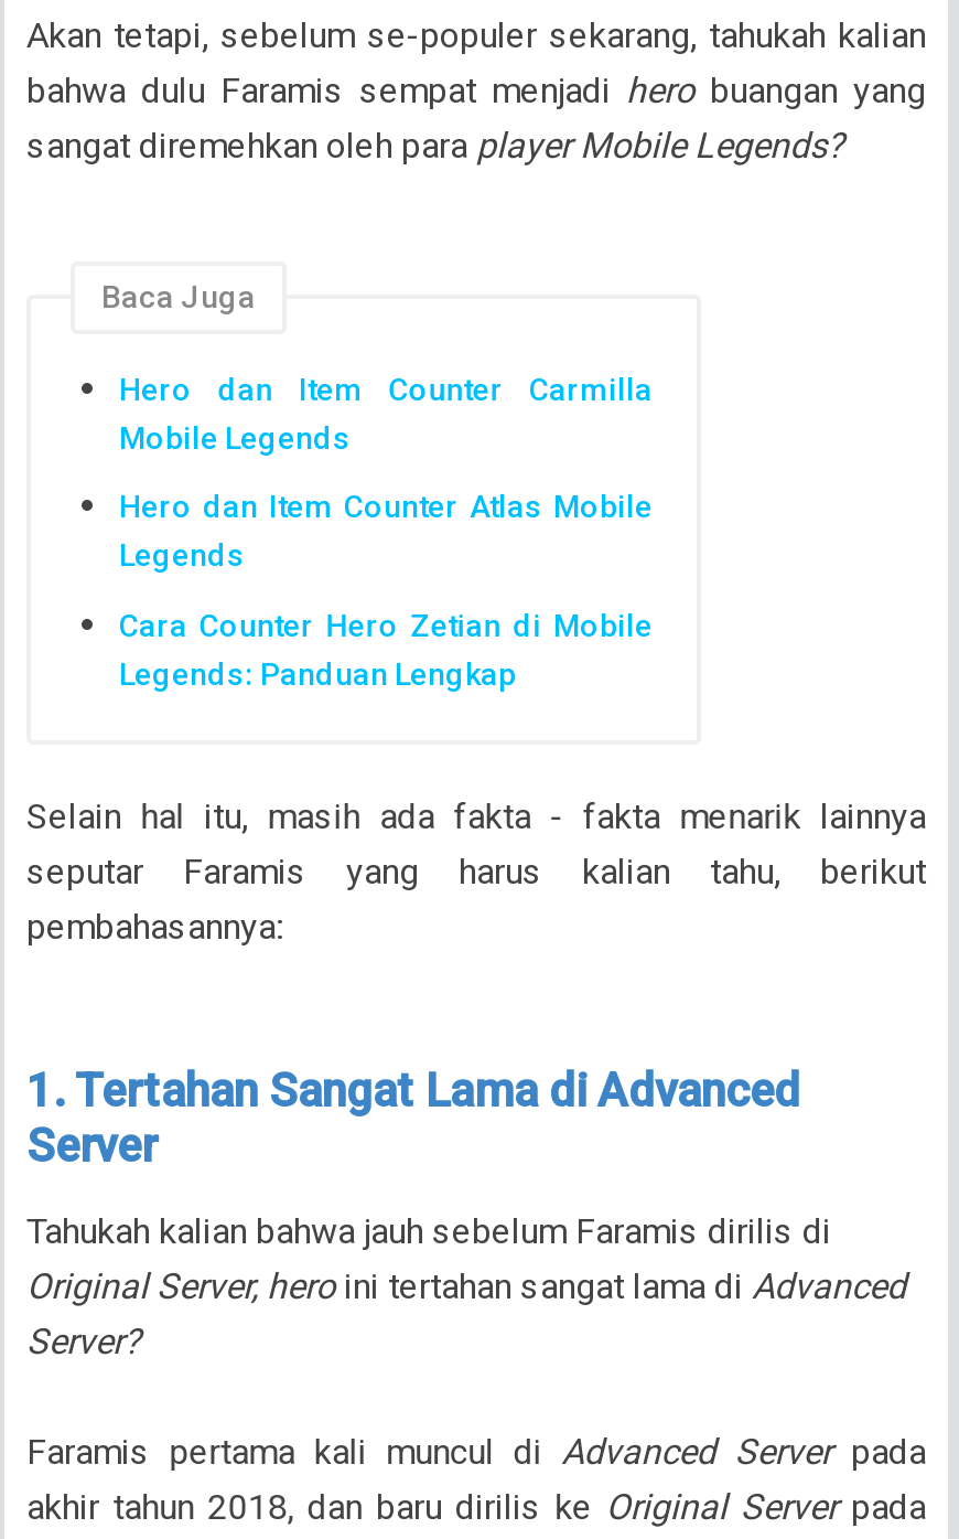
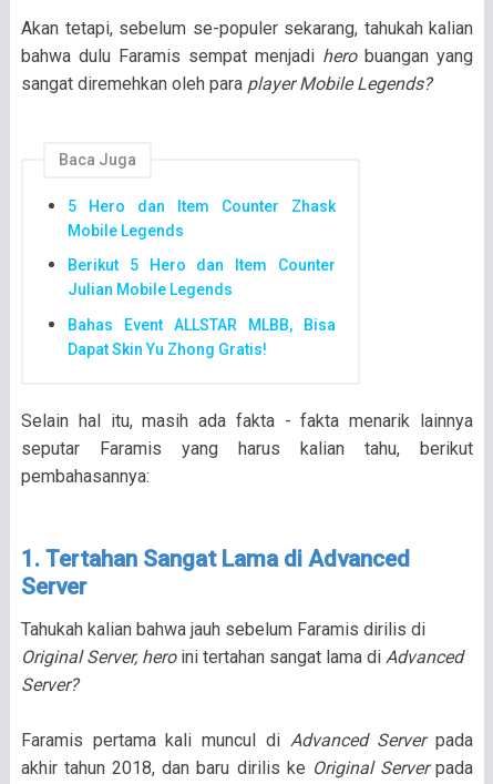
- Hero dan Item Counter Carmilla
+ 5 Hero dan Item Counter Zhask

- Hero dan Item Counter Atlas Mobile
- Legends
+ Berikut 5 Hero dan Item Counter
+ Julian Mobile Legends

- Cara Counter Hero Zetian di Mobile
- Legends: Panduan Lengkap
+ Bahas Event ALLSTAR MLBB, Bisa
+ Dapat Skin Yu Zhong Gratis!
